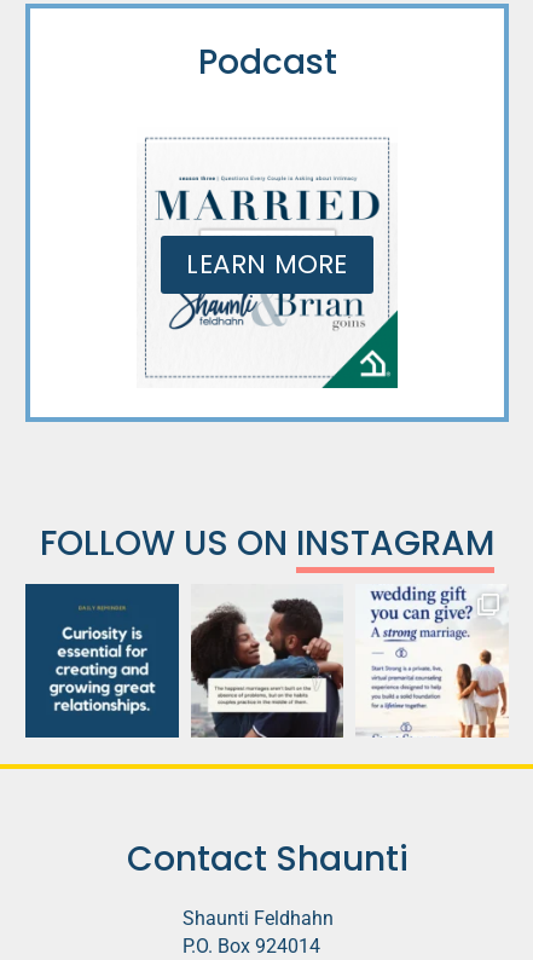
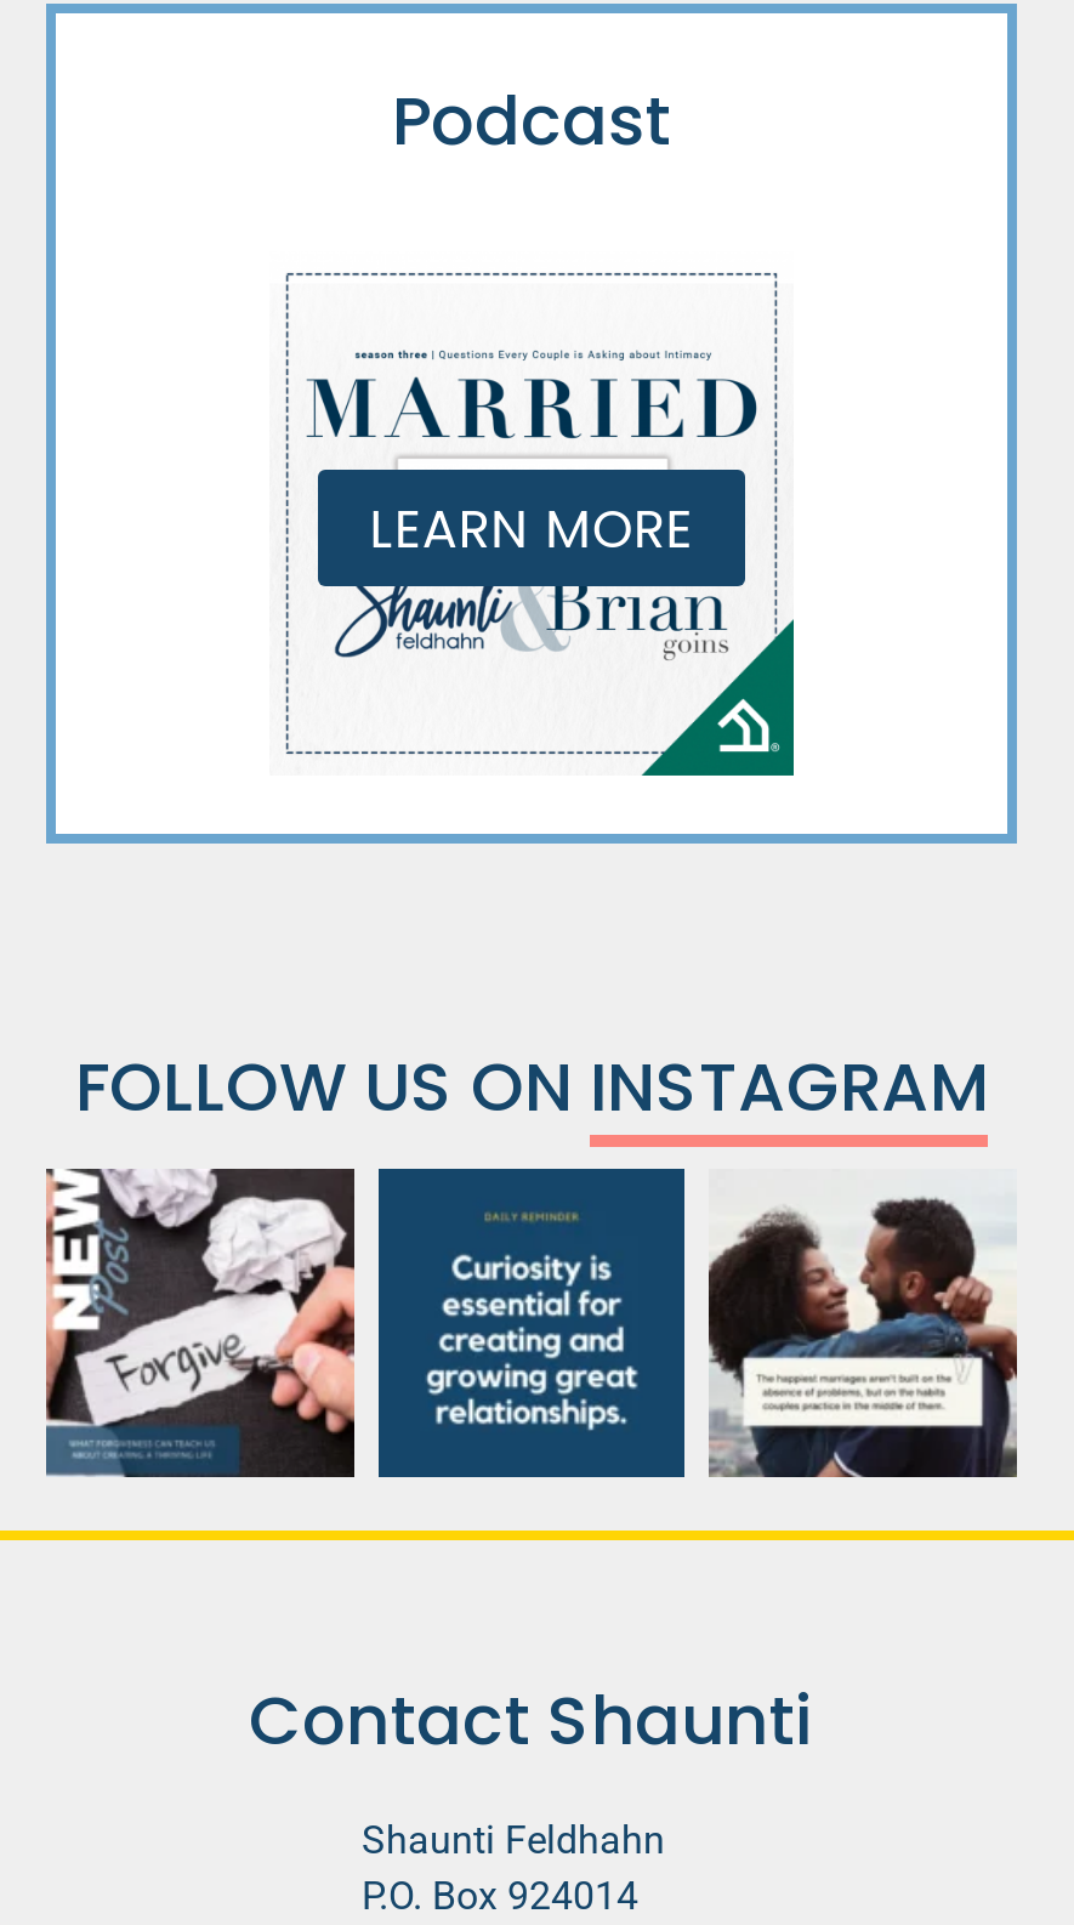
- [image]
+ [image]

- [image]
+ [image]

- [image]
+ [image]
